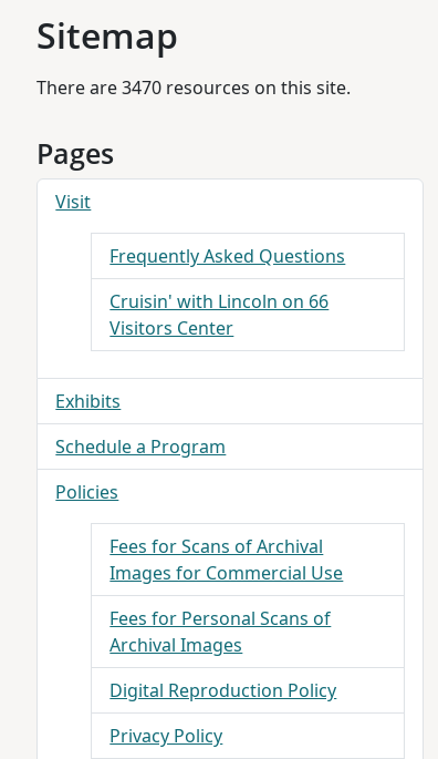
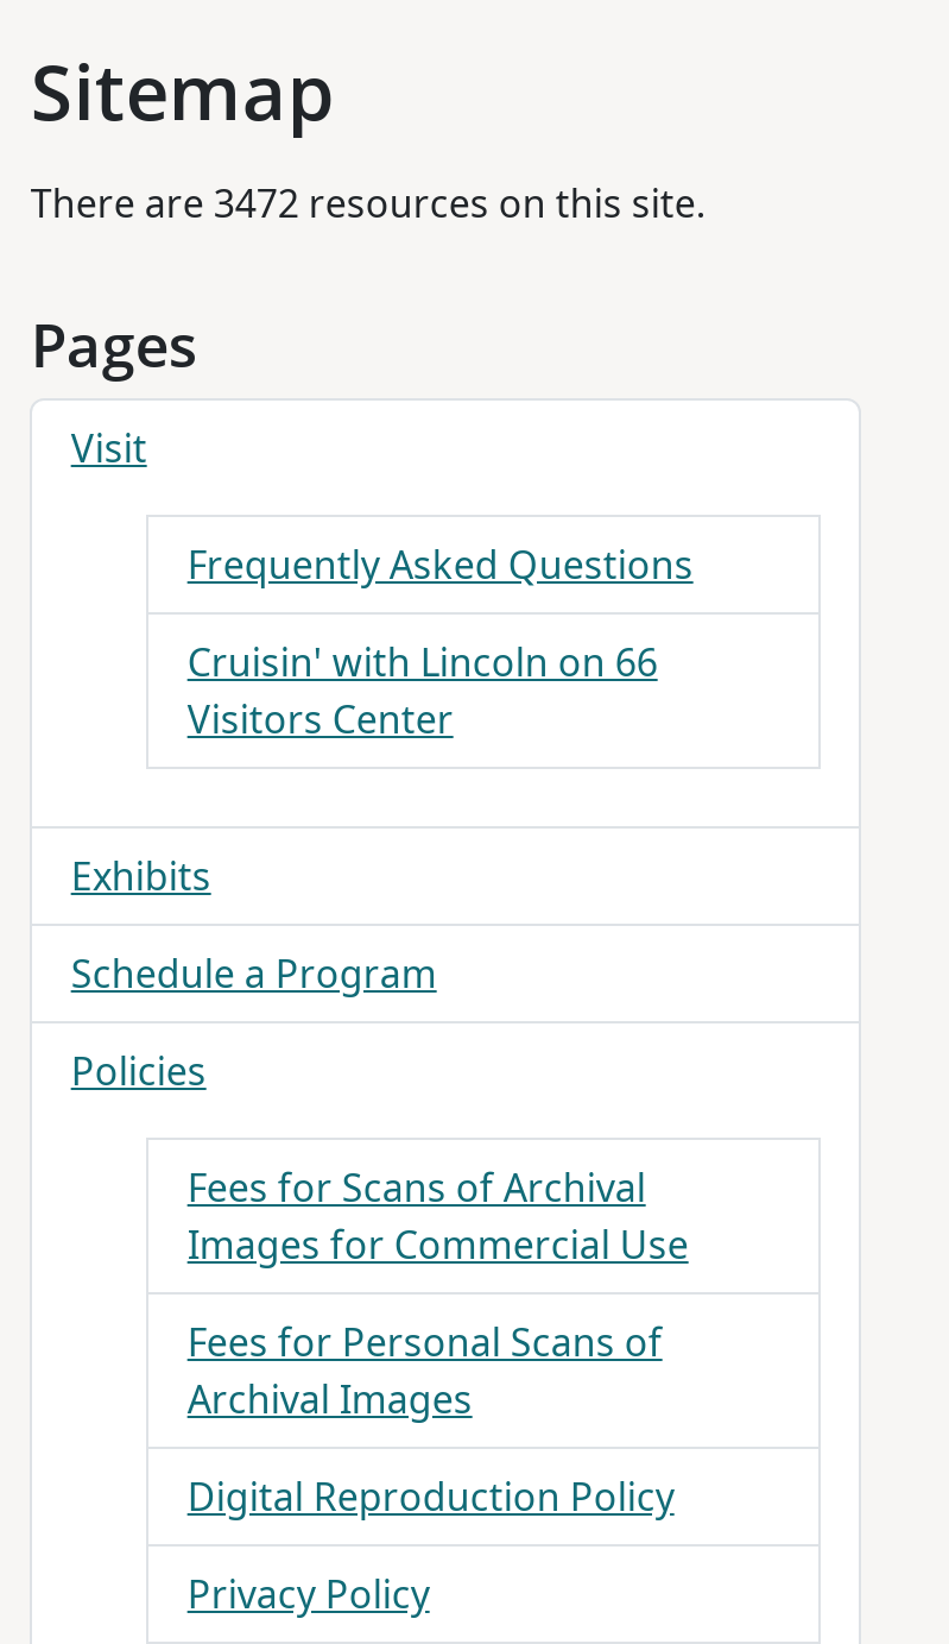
- There are 3470 resources on this site.
+ There are 3472 resources on this site.
